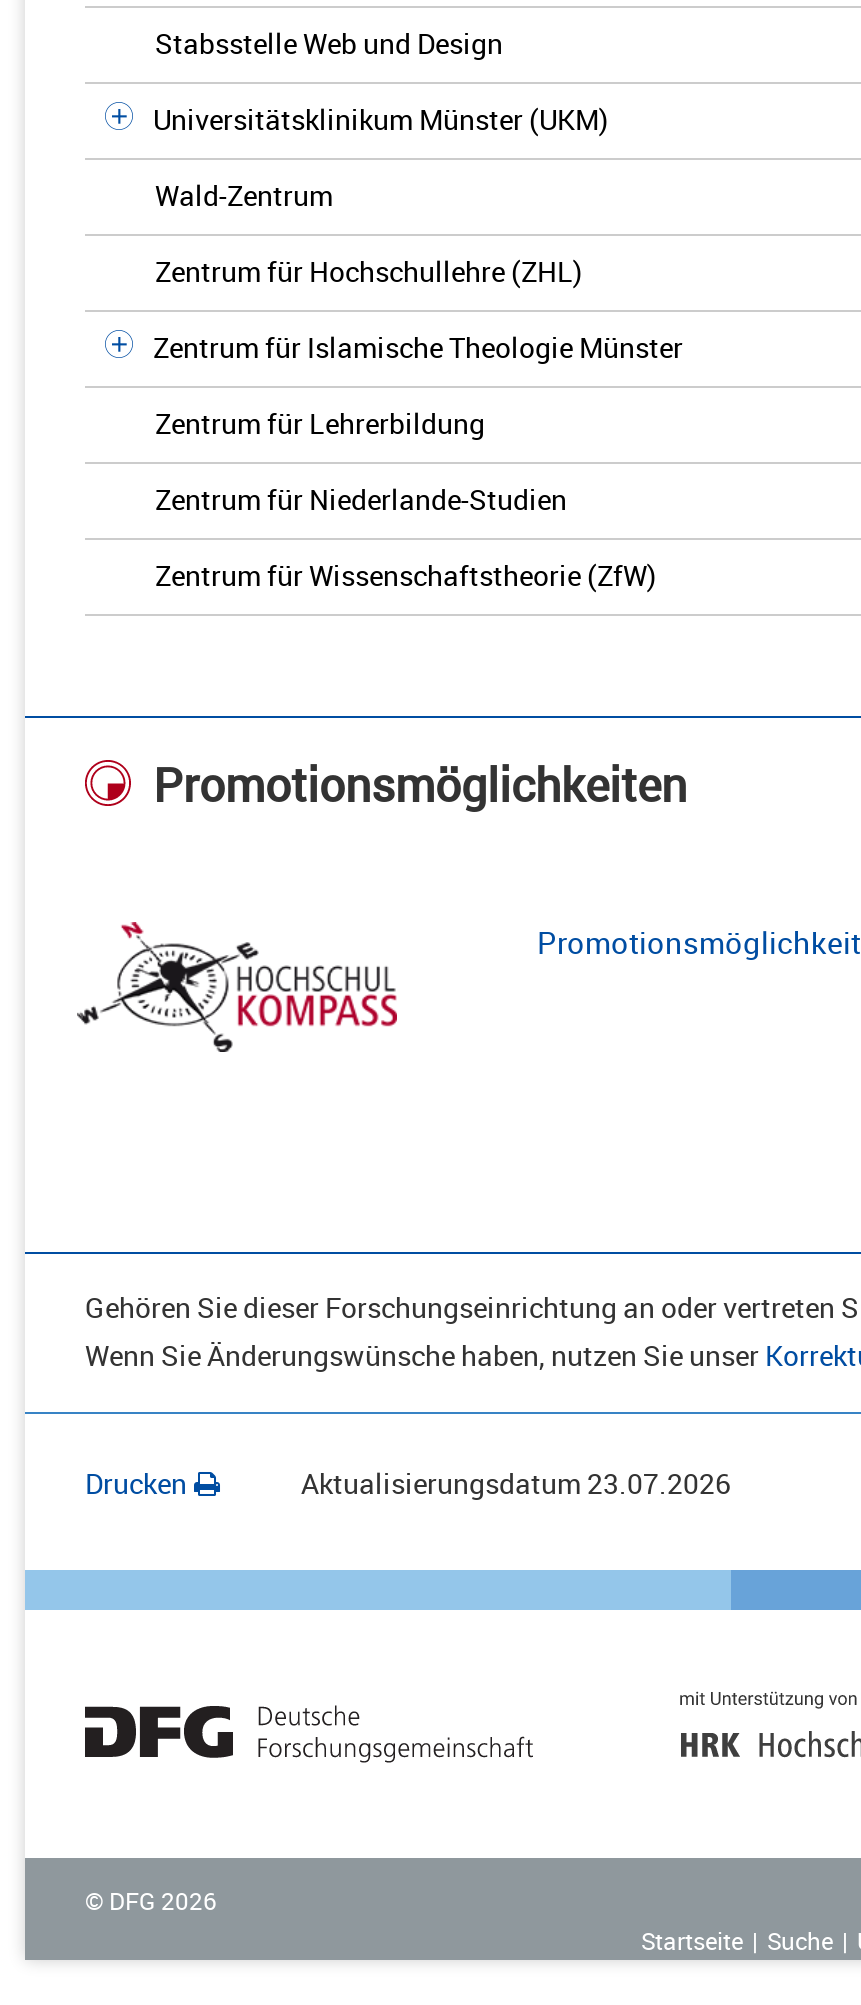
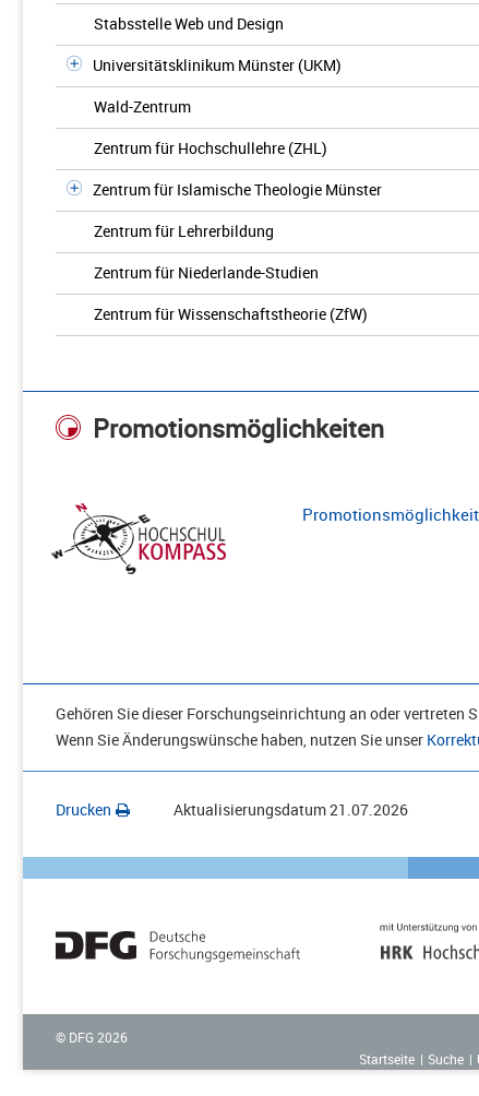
- Aktualisierungsdatum 23.07.2026
+ Aktualisierungsdatum 21.07.2026
